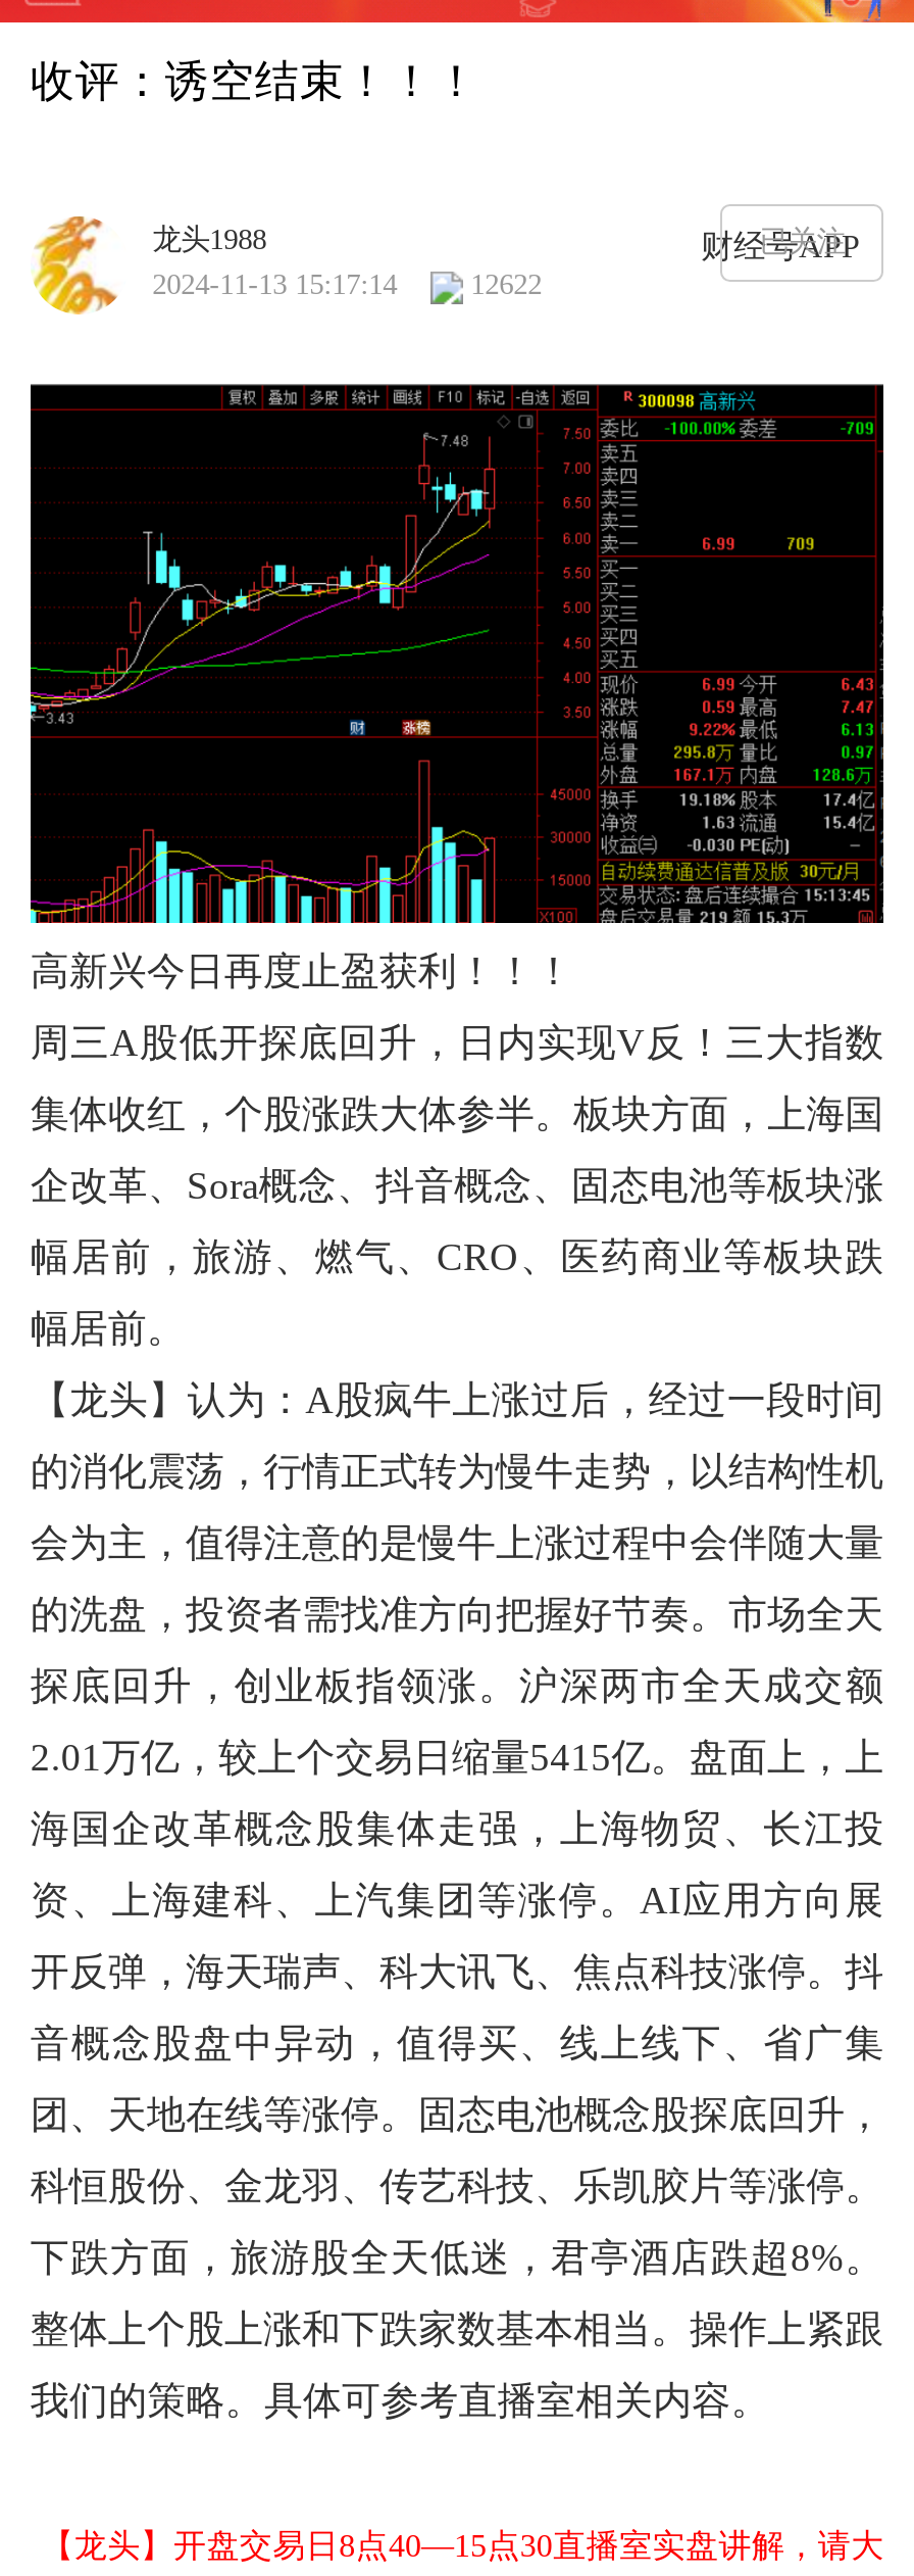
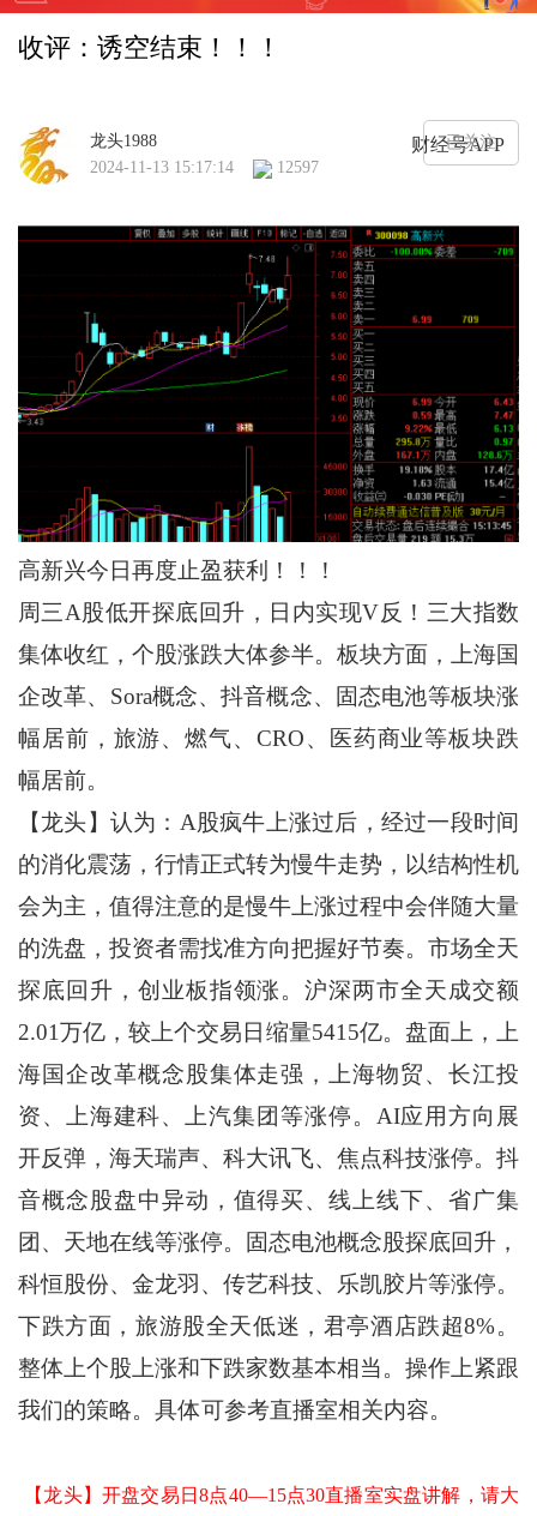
- 2024-11-13 15:17:14 12622
+ 2024-11-13 15:17:14 12597
